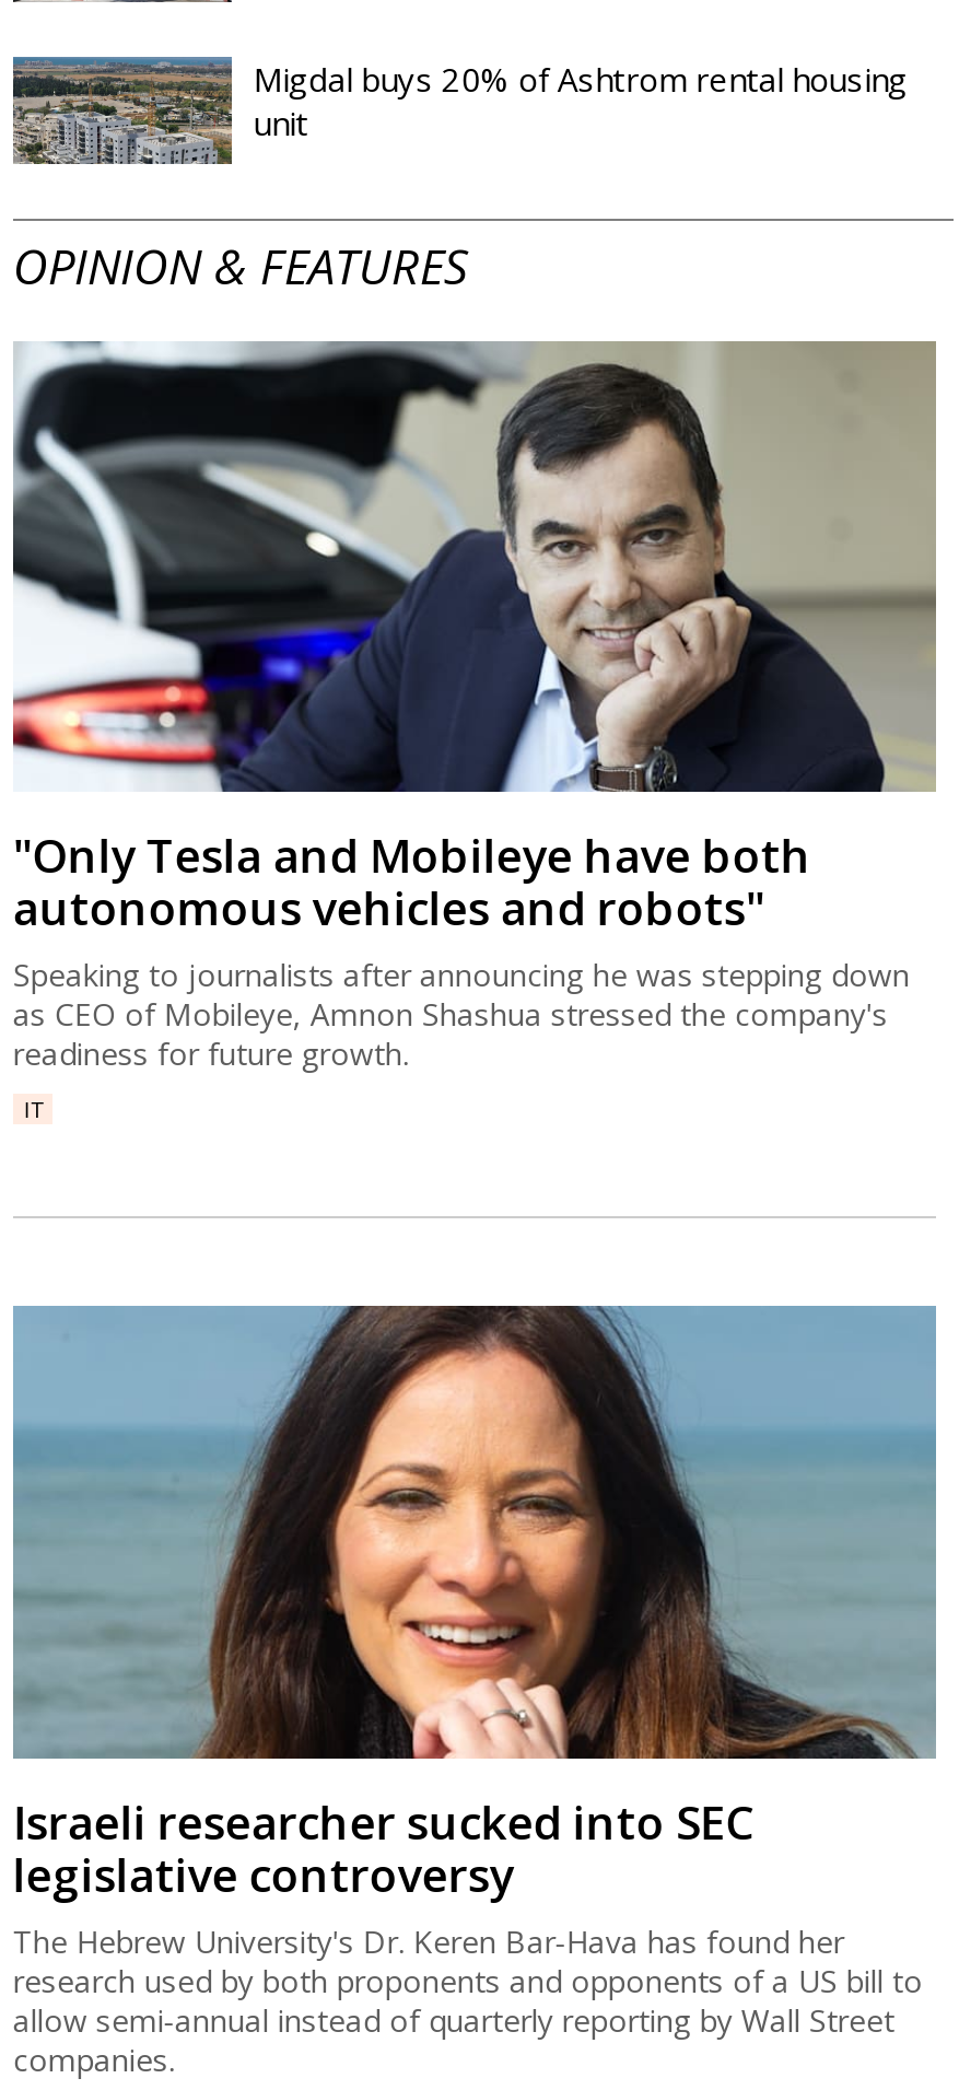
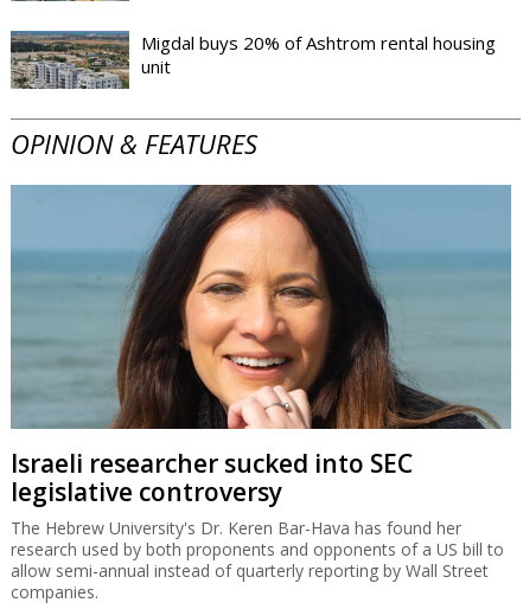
- [image]
- "Only Tesla and Mobileye have both
- autonomous vehicles and robots"
- Speaking to journalists after announcing he was stepping down
- as CEO of Mobileye, Amnon Shashua stressed the company's
- readiness for future growth.
- IT
